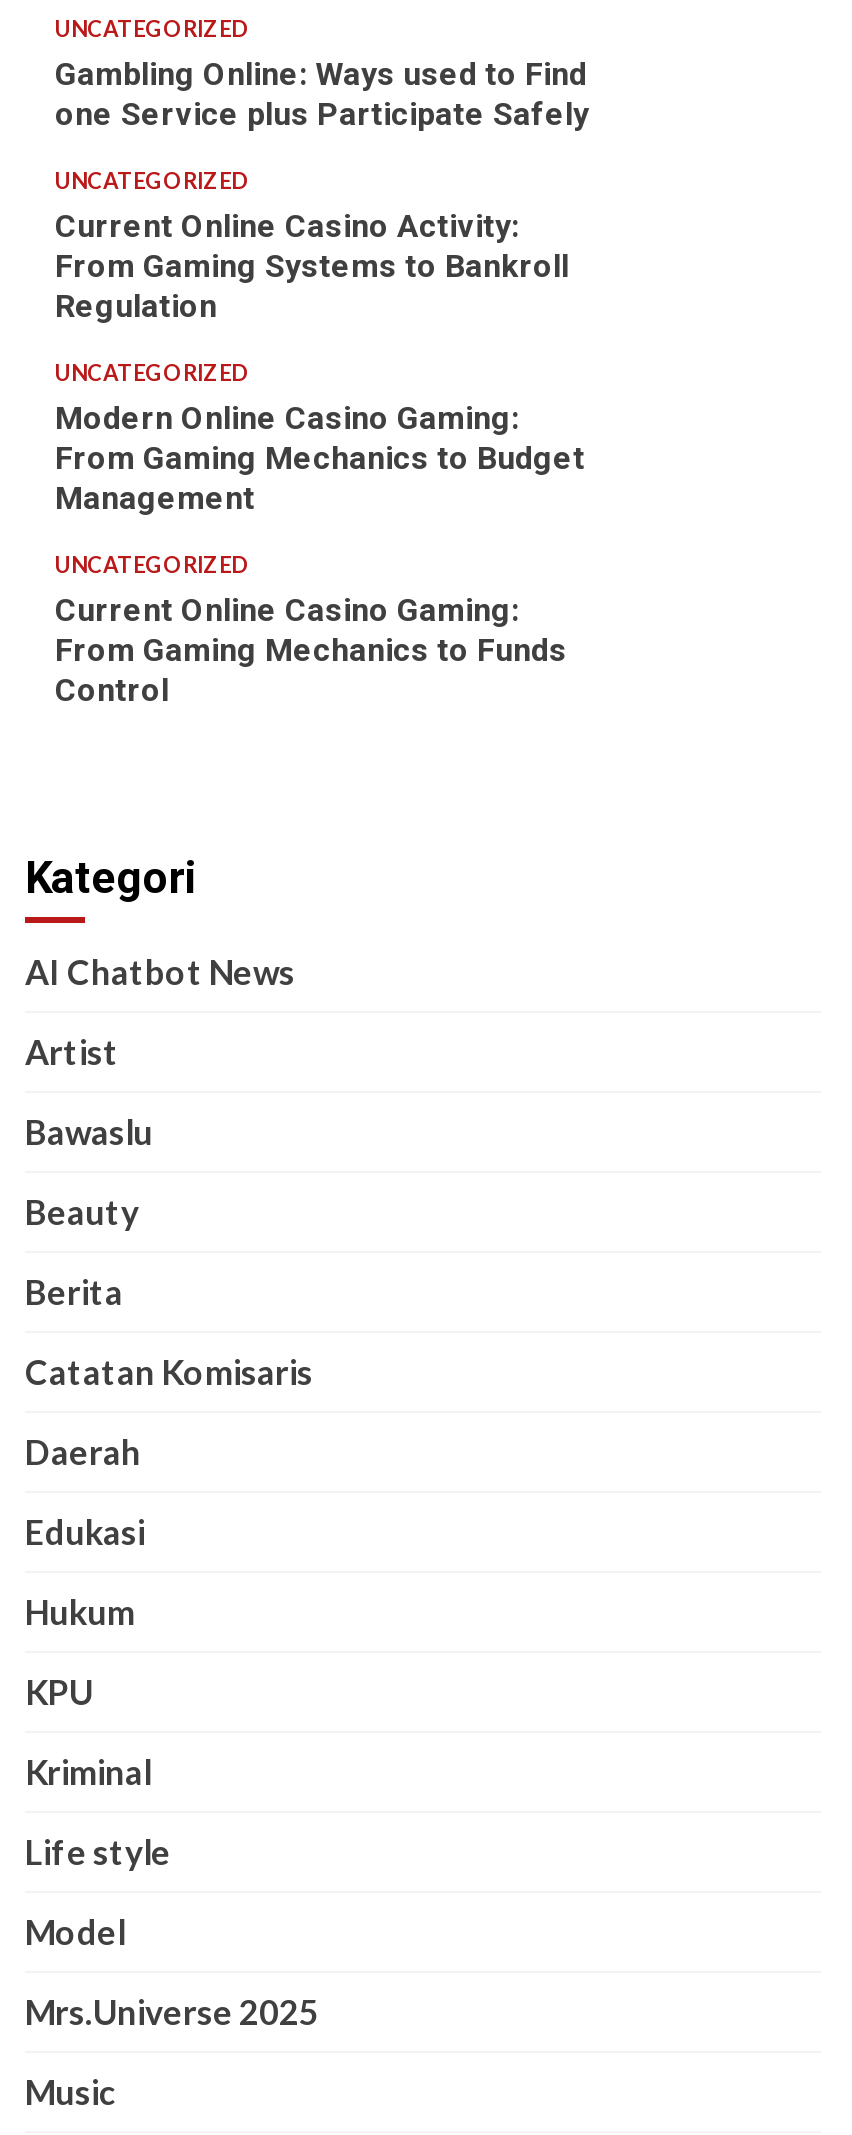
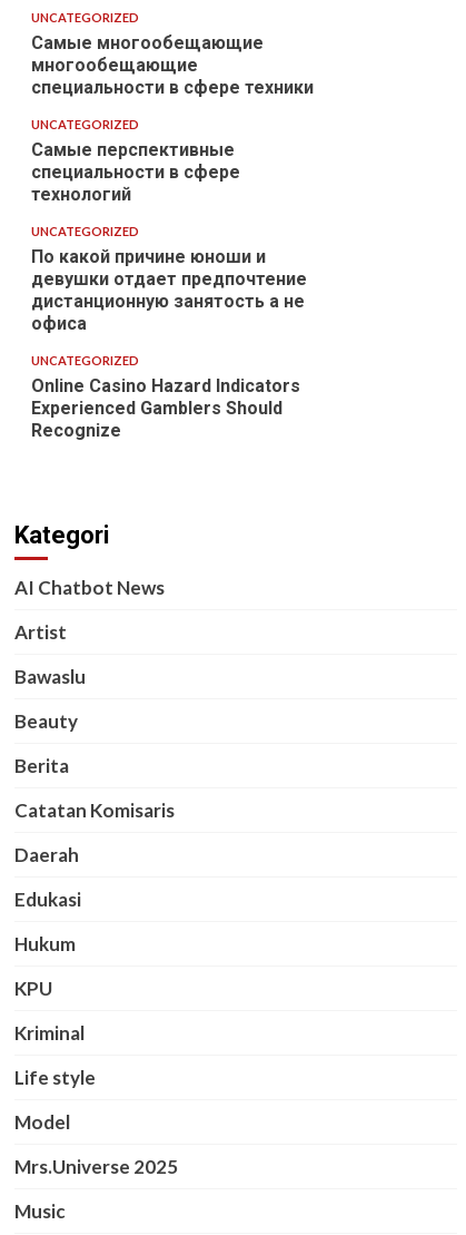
- Gambling Online: Ways used to Find
- one Service plus Participate Safely
+ Самые многообещающие
+ многообещающие
+ специальности в сфере техники

- Current Online Casino Activity:
- From Gaming Systems to Bankroll
- Regulation
+ Самые перспективные
+ специальности в сфере
+ технологий

- Modern Online Casino Gaming:
- From Gaming Mechanics to Budget
- Management
+ По какой причине юноши и
+ девушки отдает предпочтение
+ дистанционную занятость а не
+ офиса

- Current Online Casino Gaming:
- From Gaming Mechanics to Funds
- Control
+ Online Casino Hazard Indicators
+ Experienced Gamblers Should
+ Recognize
